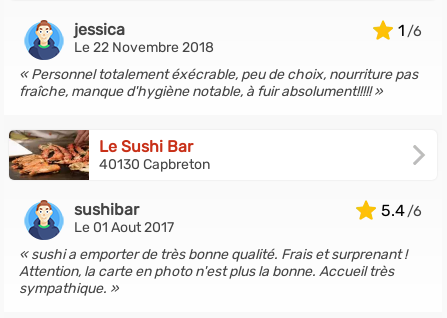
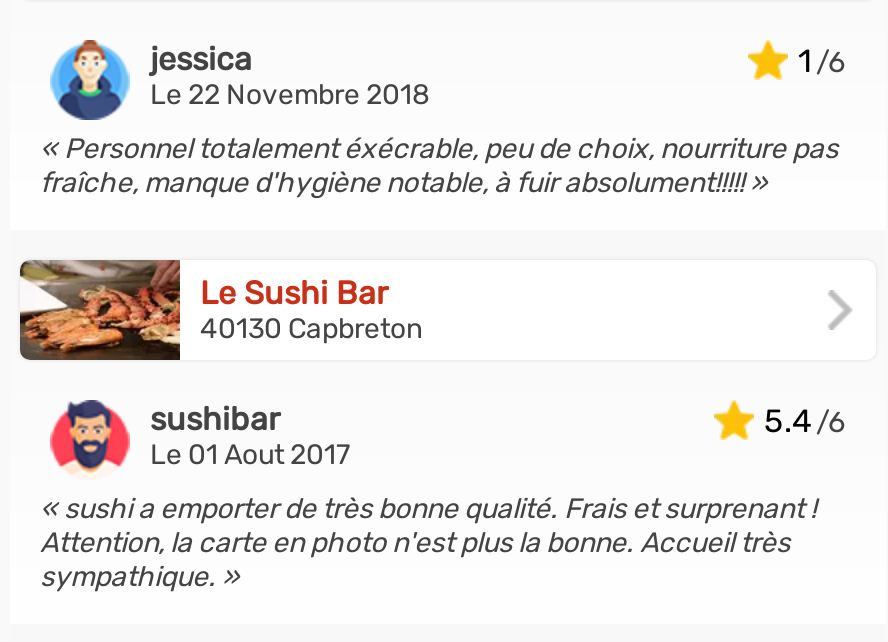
- [image]
+ [image]
